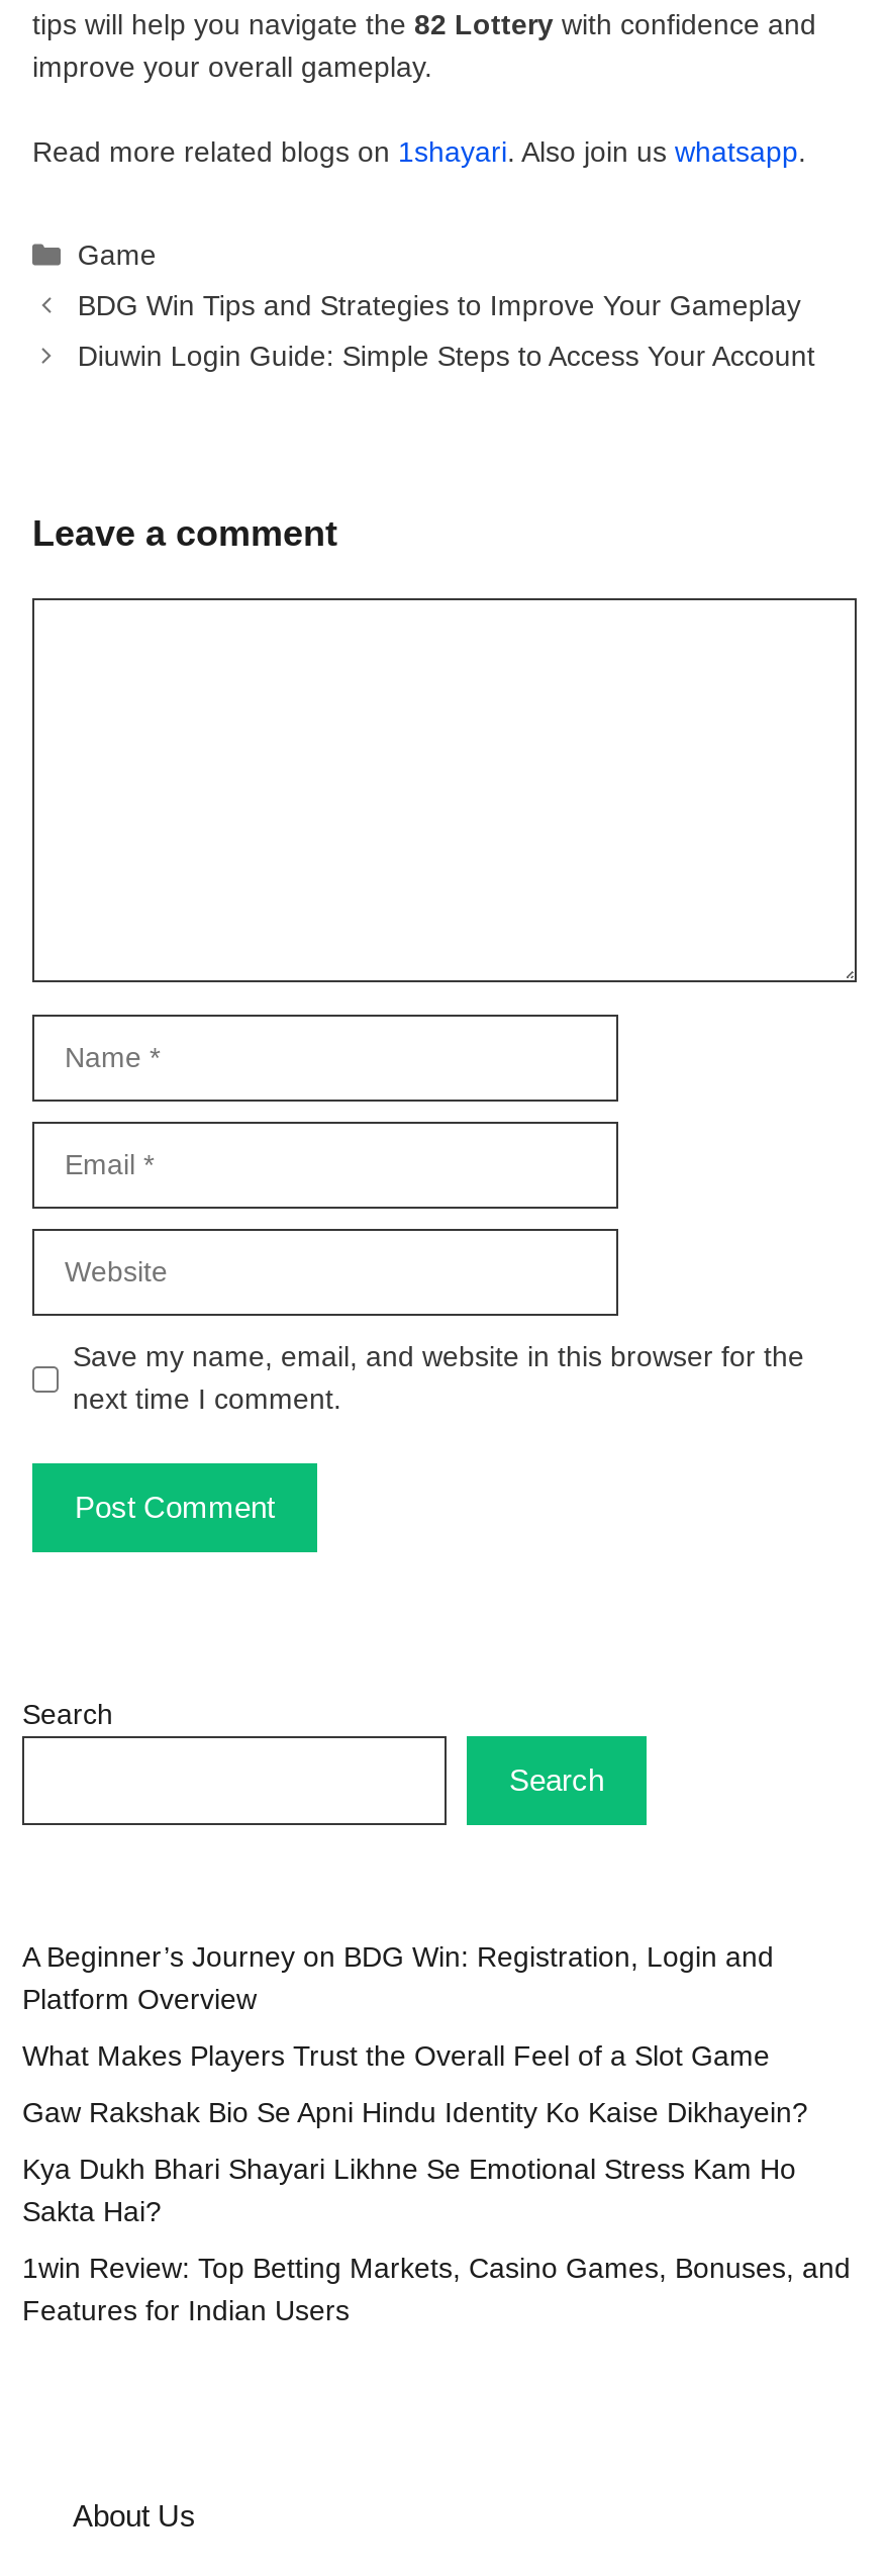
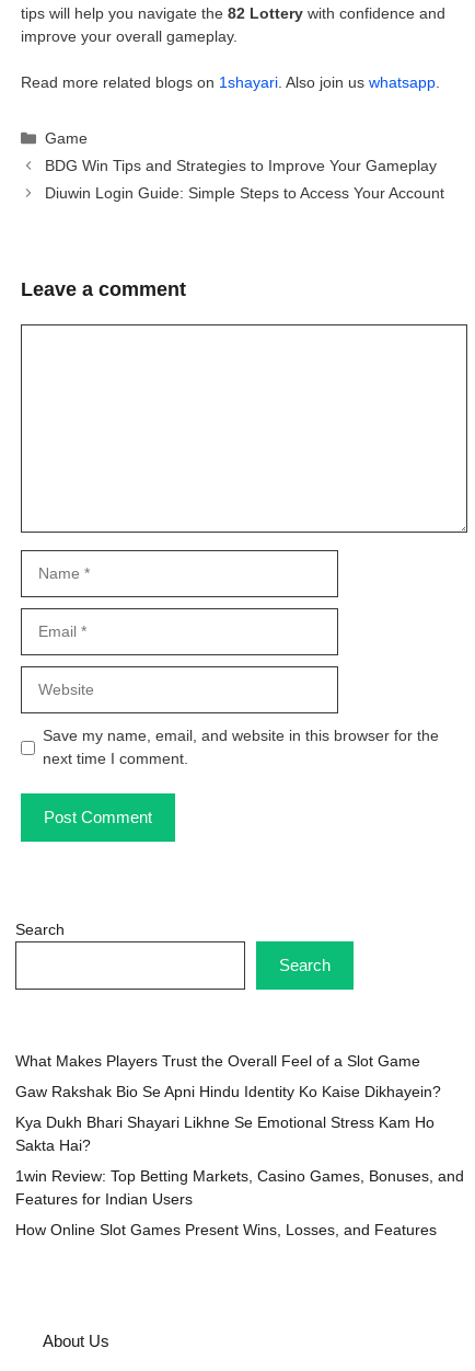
- A Beginner’s Journey on BDG Win: Registration, Login and
- Platform Overview

moved up: What Makes Players Trust the Overall Feel of a Slot Game | Gaw Rakshak Bio Se Apni Hindu Identity Ko Kaise Dikhayein? | Kya Dukh Bhari Shayari Likhne Se Emotional Stress Kam Ho | Sakta Hai? | 1win Review: Top Betting Markets, Casino Games, Bonuses, and | Features for Indian Users

+ How Online Slot Games Present Wins, Losses, and Features
